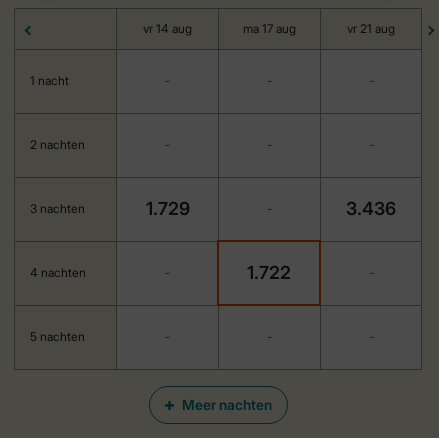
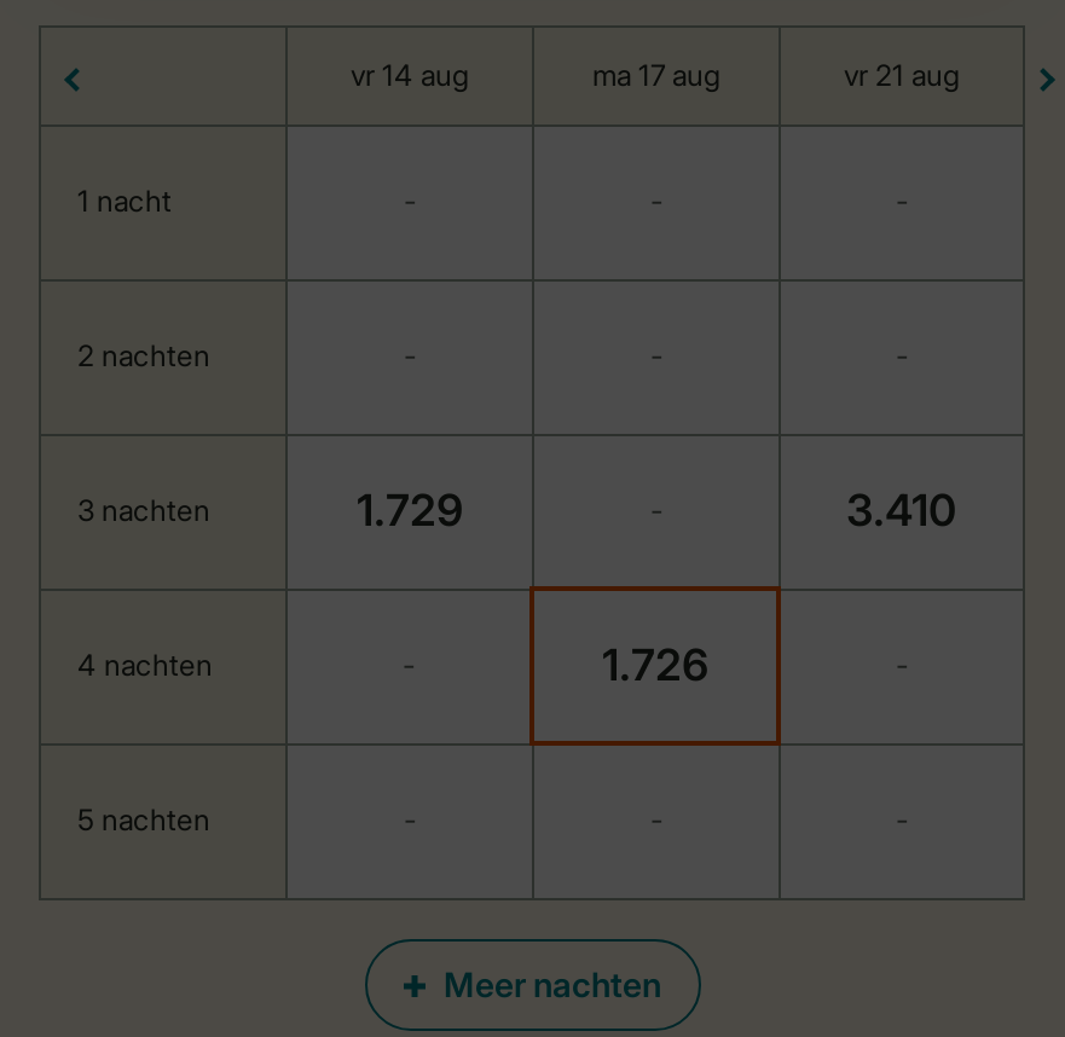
- 3.436
+ 3.410

- 1.722
+ 1.726
